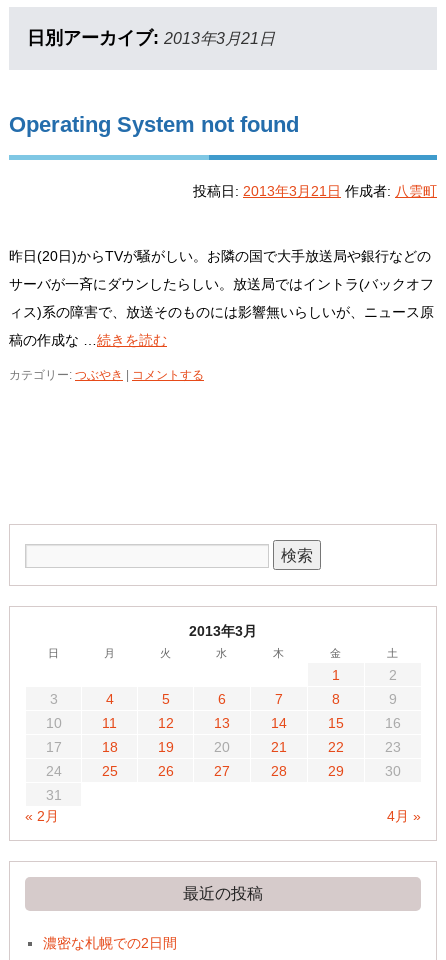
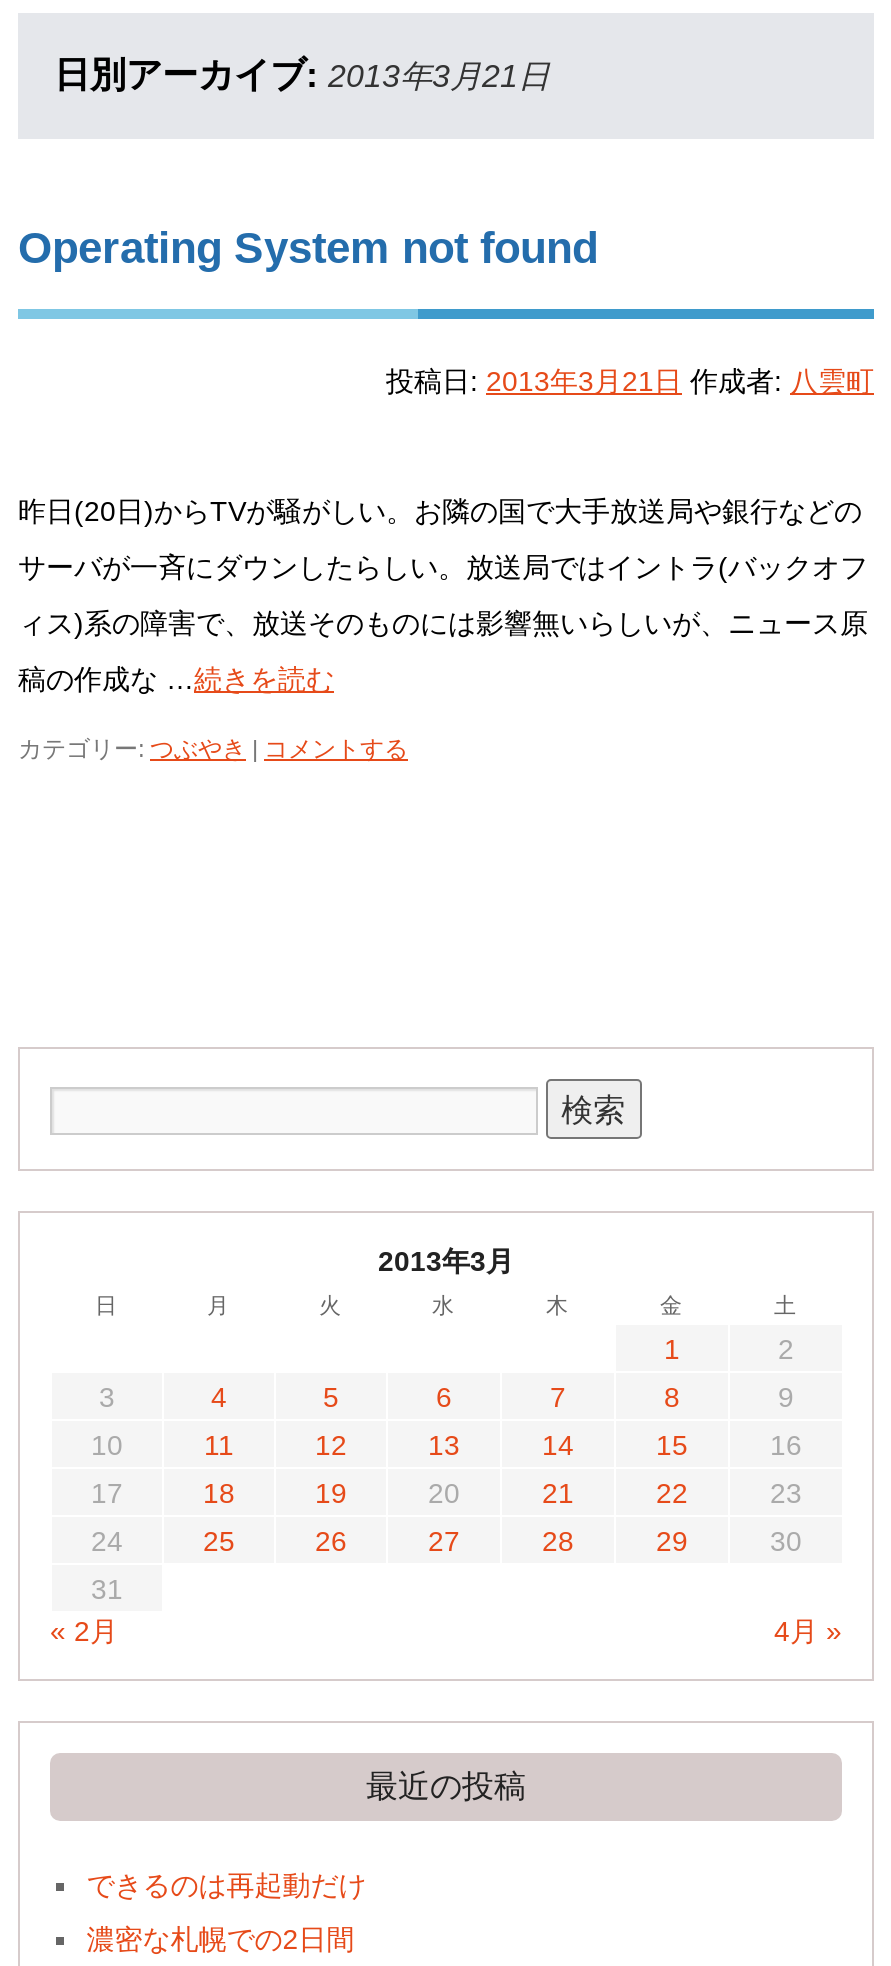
+ できるのは再起動だけ
